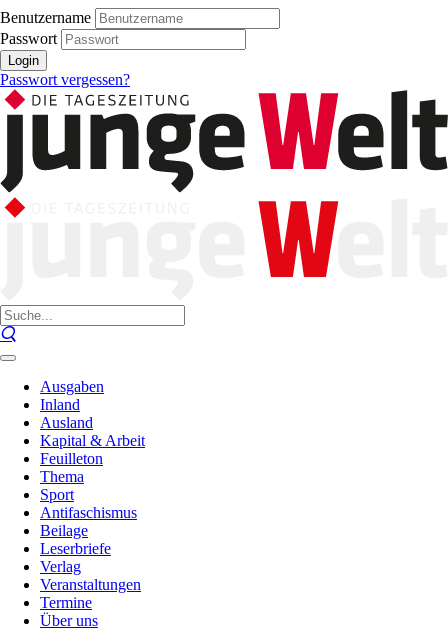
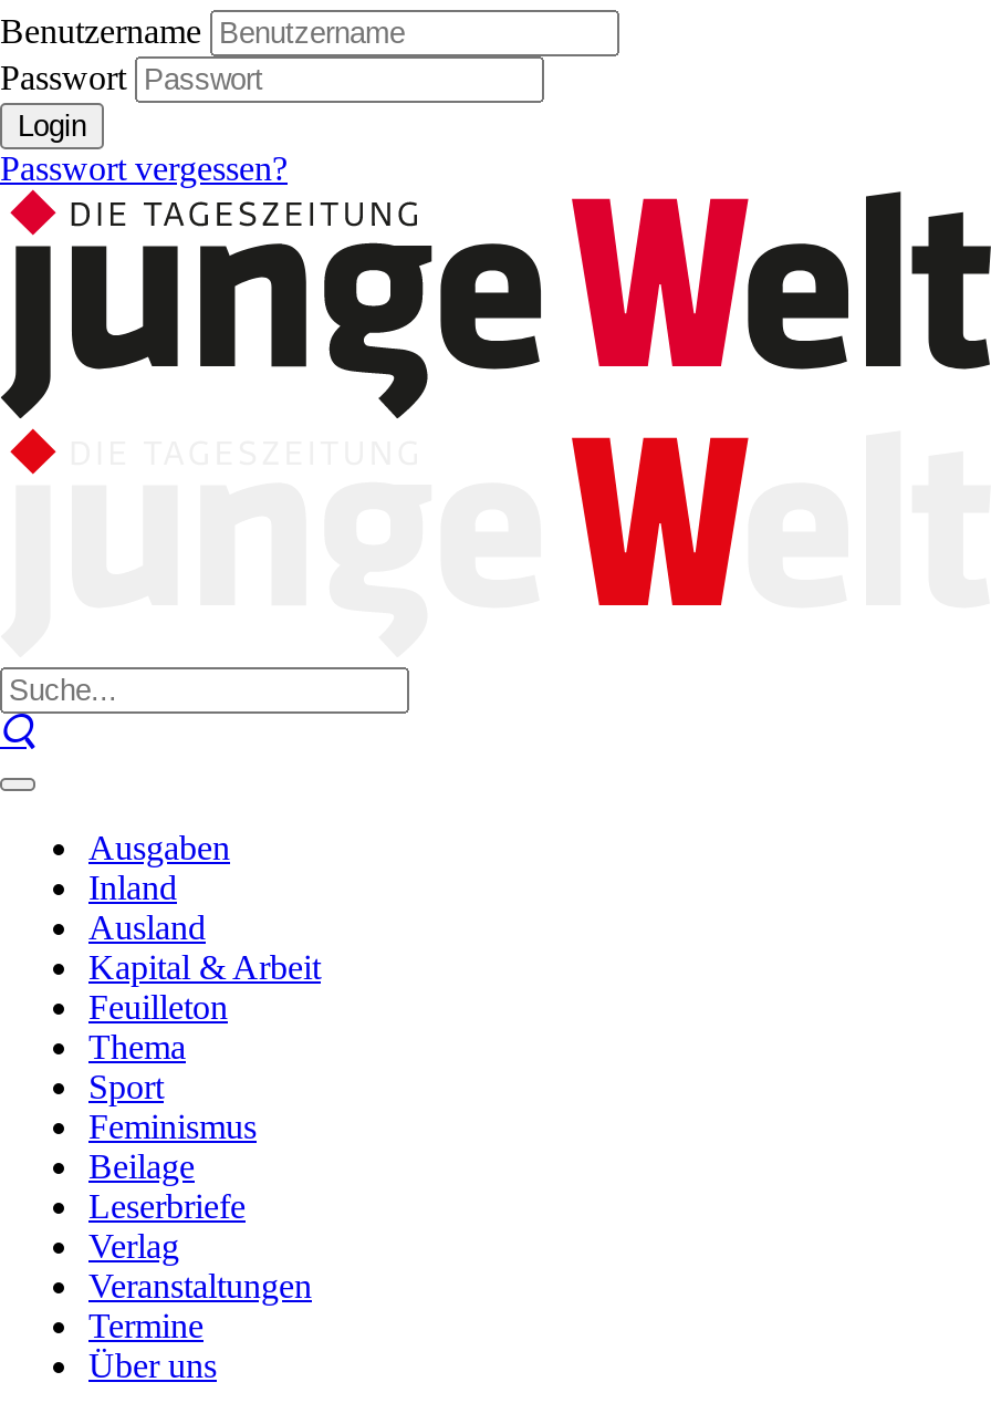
- Antifaschismus
+ Feminismus
